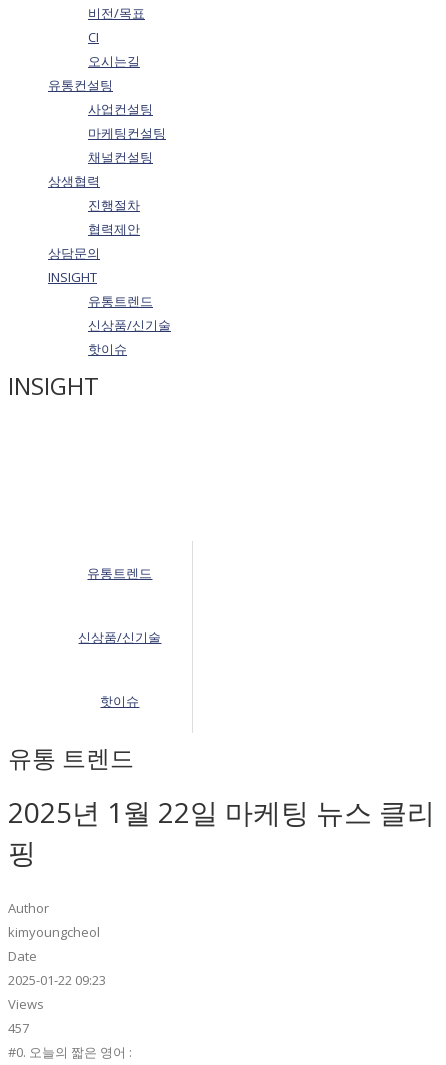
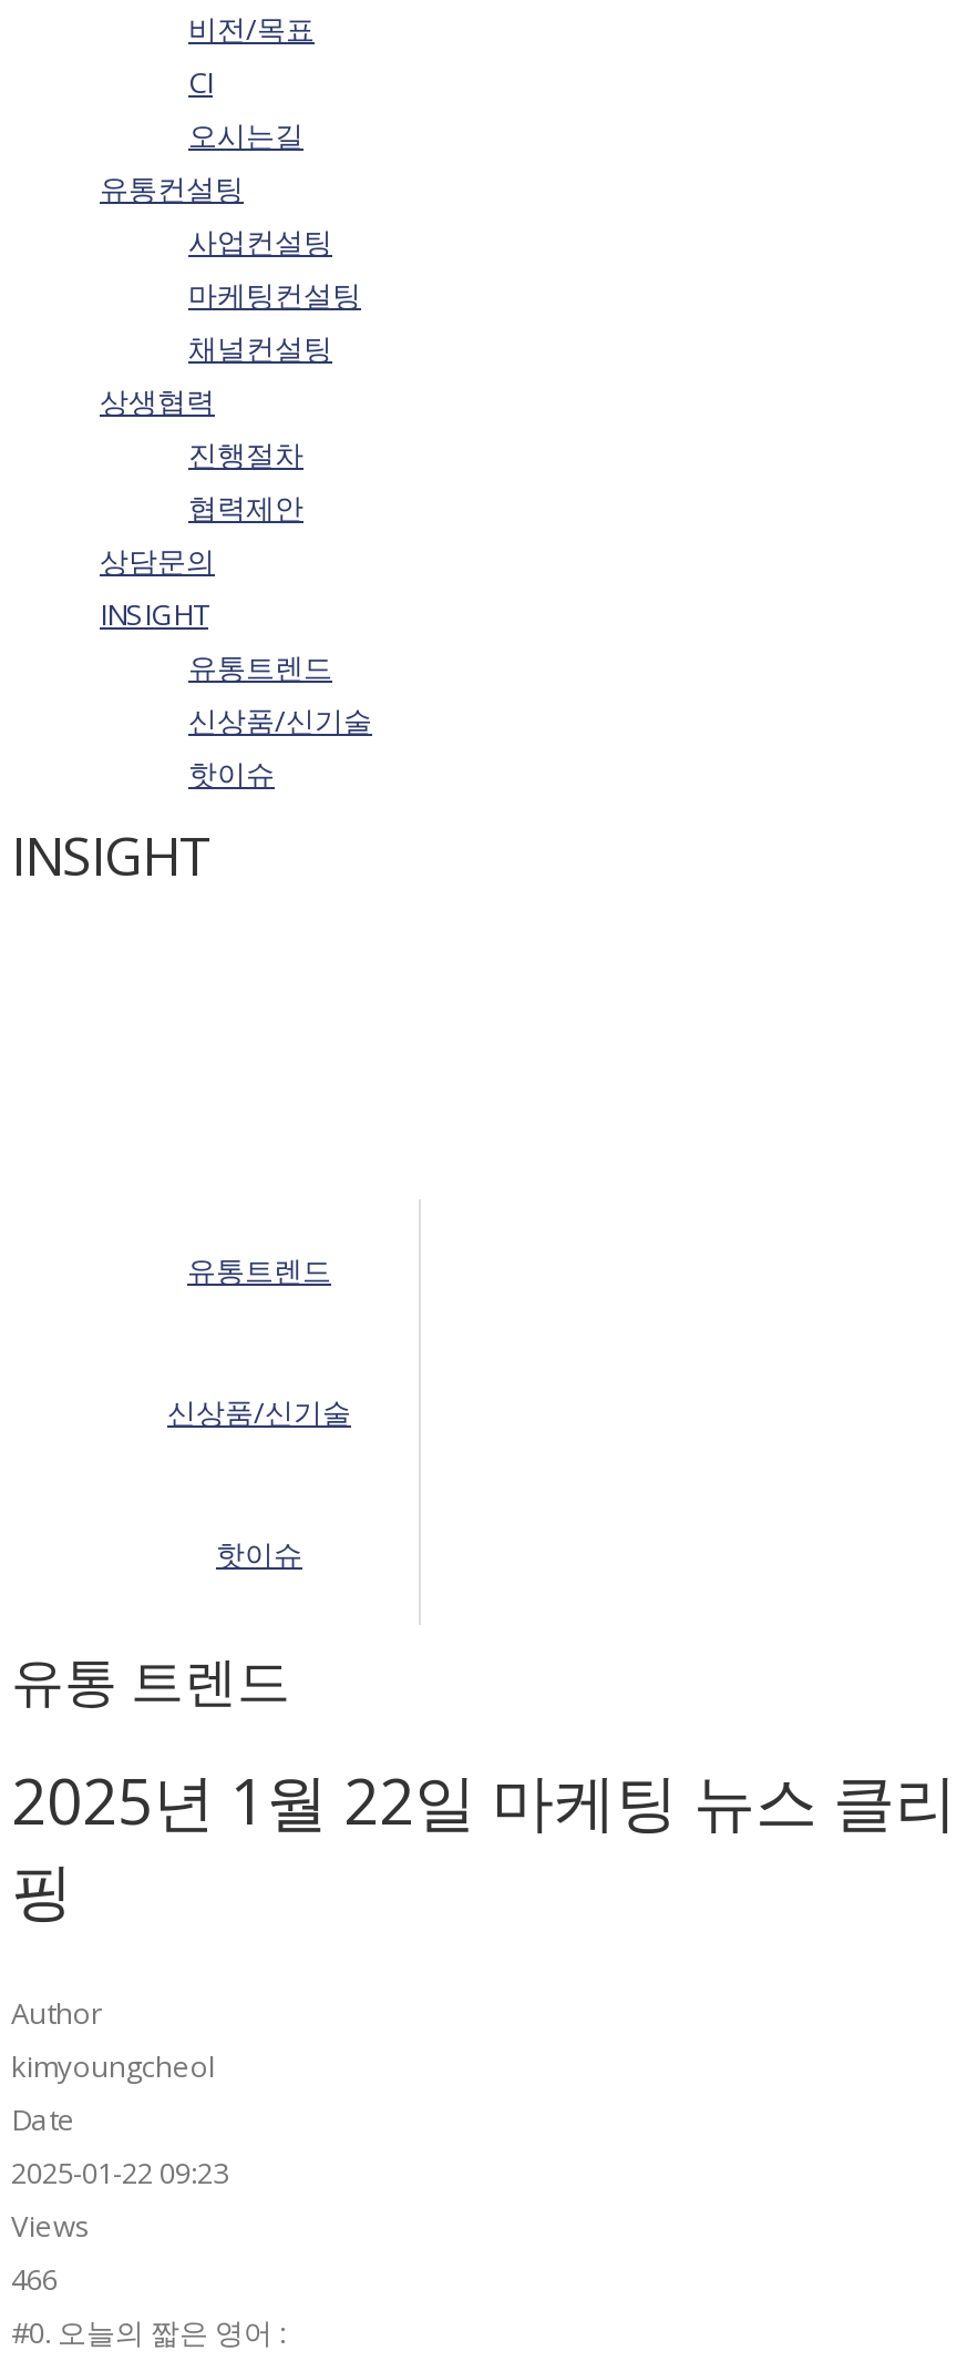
- 457
+ 466
